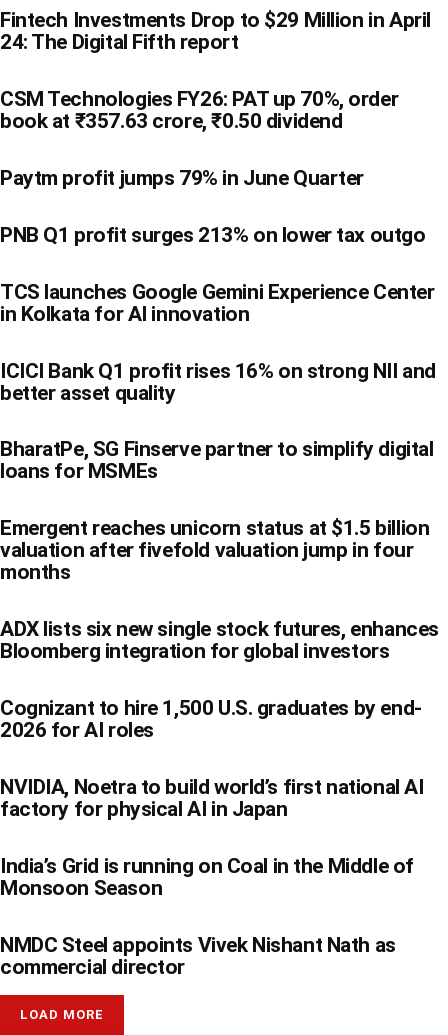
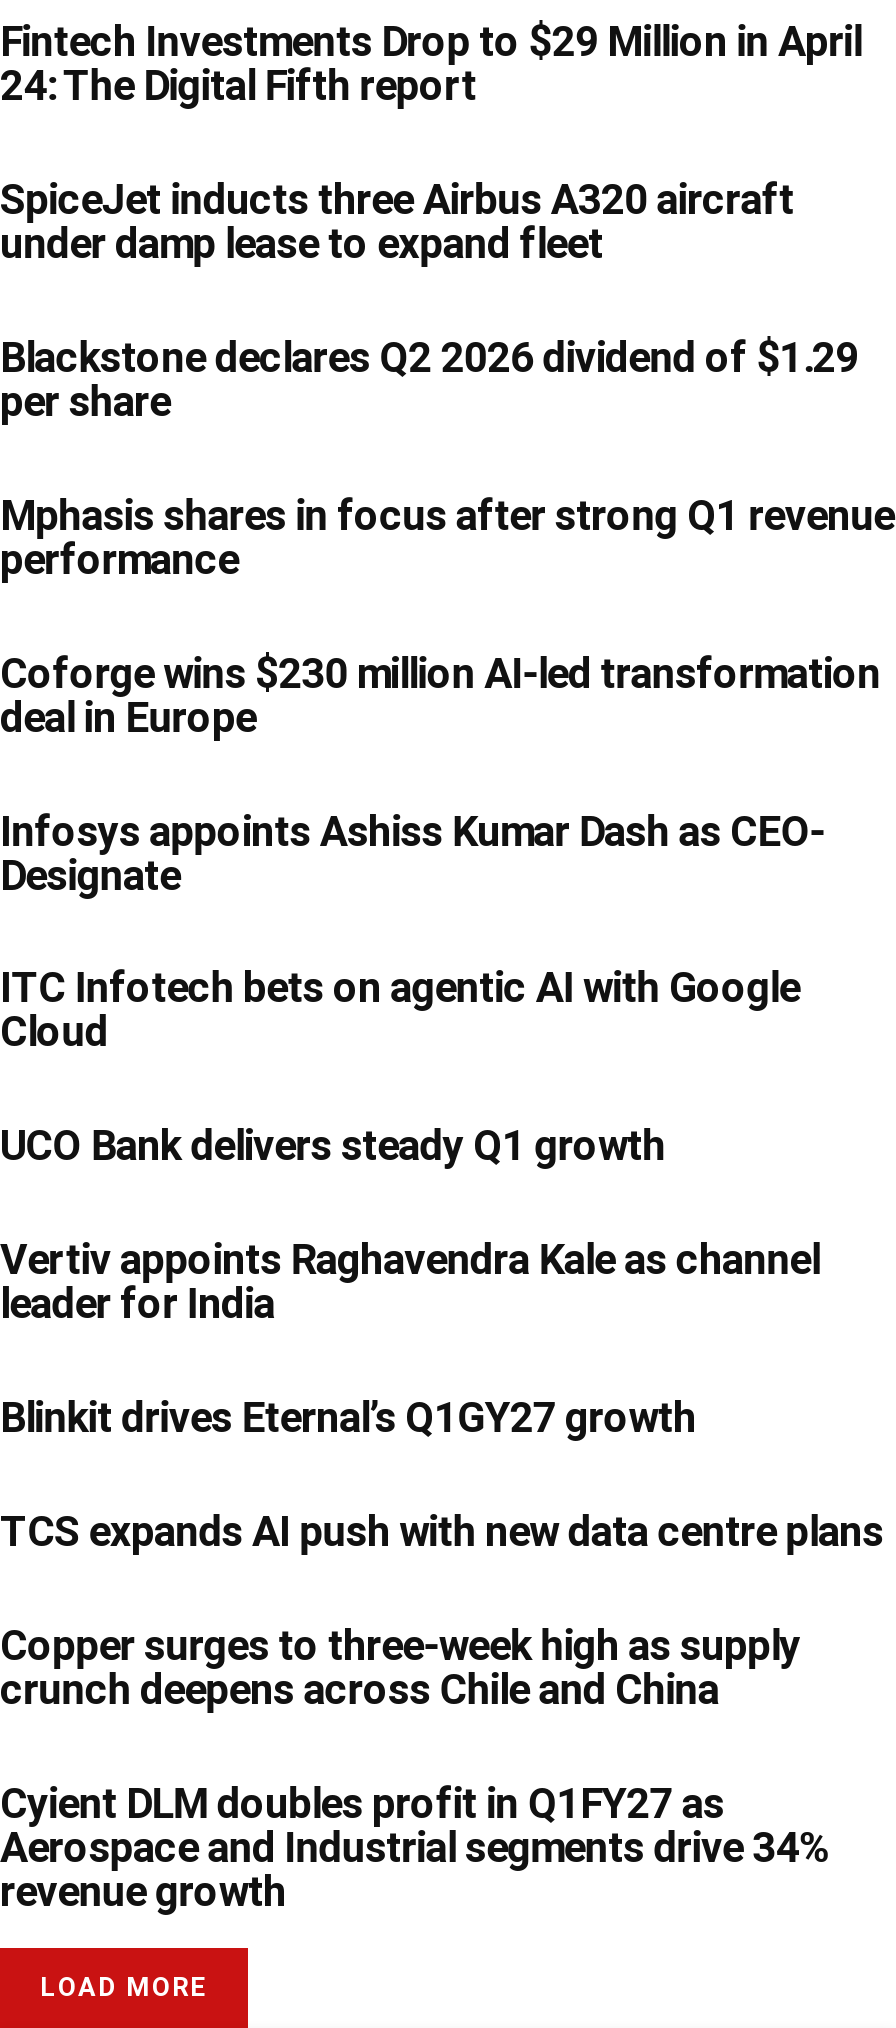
- CSM Technologies FY26: PAT up 70%, order
- book at ₹357.63 crore, ₹0.50 dividend
+ SpiceJet inducts three Airbus A320 aircraft
+ under damp lease to expand fleet

- Paytm profit jumps 79% in June Quarter
+ Blackstone declares Q2 2026 dividend of $1.29
+ per share

- PNB Q1 profit surges 213% on lower tax outgo
+ Mphasis shares in focus after strong Q1 revenue
+ performance

- TCS launches Google Gemini Experience Center
- in Kolkata for AI innovation
+ Coforge wins $230 million AI-led transformation
+ deal in Europe

- ICICI Bank Q1 profit rises 16% on strong NII and
- better asset quality
+ Infosys appoints Ashiss Kumar Dash as CEO-
+ Designate

- BharatPe, SG Finserve partner to simplify digital
- loans for MSMEs
+ ITC Infotech bets on agentic AI with Google
+ Cloud

- Emergent reaches unicorn status at $1.5 billion
- valuation after fivefold valuation jump in four
- months
+ UCO Bank delivers steady Q1 growth

- ADX lists six new single stock futures, enhances
- Bloomberg integration for global investors
+ Vertiv appoints Raghavendra Kale as channel
+ leader for India

- Cognizant to hire 1,500 U.S. graduates by end-
- 2026 for AI roles
+ Blinkit drives Eternal’s Q1GY27 growth

- NVIDIA, Noetra to build world’s first national AI
- factory for physical AI in Japan
+ TCS expands AI push with new data centre plans

- India’s Grid is running on Coal in the Middle of
- Monsoon Season
+ Copper surges to three-week high as supply
+ crunch deepens across Chile and China

- NMDC Steel appoints Vivek Nishant Nath as
- commercial director
+ Cyient DLM doubles profit in Q1FY27 as
+ Aerospace and Industrial segments drive 34%
+ revenue growth
